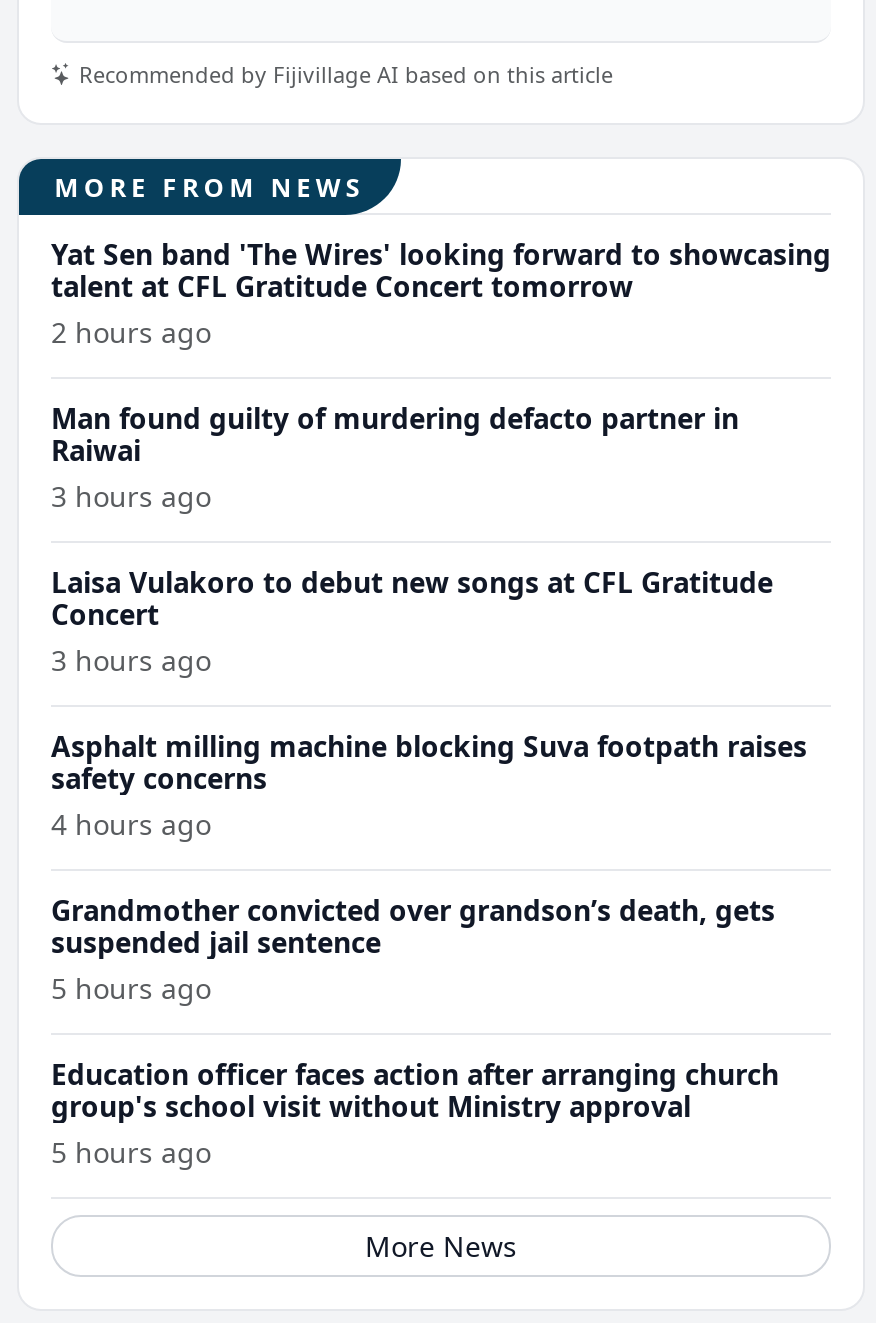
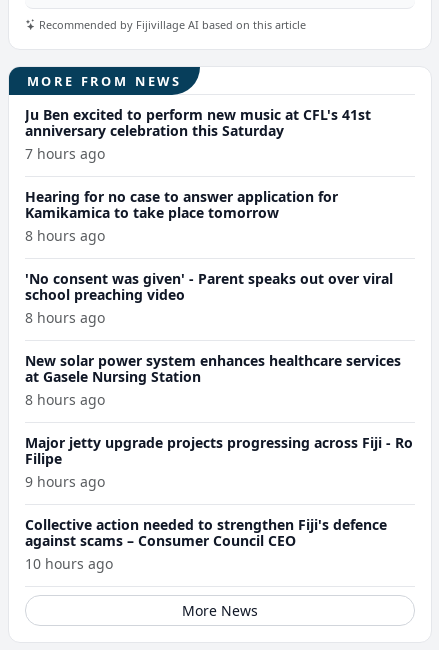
- Yat Sen band 'The Wires' looking forward to showcasing
- talent at CFL Gratitude Concert tomorrow
- 2 hours ago
+ Ju Ben excited to perform new music at CFL's 41st
+ anniversary celebration this Saturday
+ 7 hours ago

- Man found guilty of murdering defacto partner in
- Raiwai
- 3 hours ago
+ Hearing for no case to answer application for
+ Kamikamica to take place tomorrow
+ 8 hours ago

- Laisa Vulakoro to debut new songs at CFL Gratitude
- Concert
- 3 hours ago
+ 'No consent was given' - Parent speaks out over viral
+ school preaching video
+ 8 hours ago

- Asphalt milling machine blocking Suva footpath raises
- safety concerns
- 4 hours ago
+ New solar power system enhances healthcare services
+ at Gasele Nursing Station
+ 8 hours ago

- Grandmother convicted over grandson’s death, gets
- suspended jail sentence
- 5 hours ago
+ Major jetty upgrade projects progressing across Fiji - Ro
+ Filipe
+ 9 hours ago

- Education officer faces action after arranging church
- group's school visit without Ministry approval
- 5 hours ago
+ Collective action needed to strengthen Fiji's defence
+ against scams – Consumer Council CEO
+ 10 hours ago
